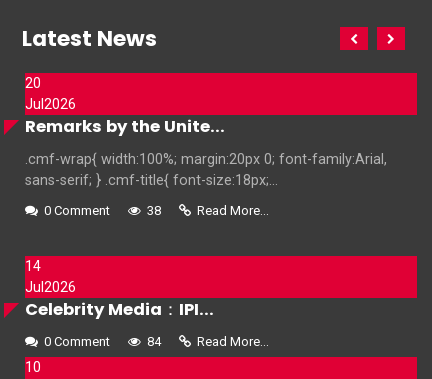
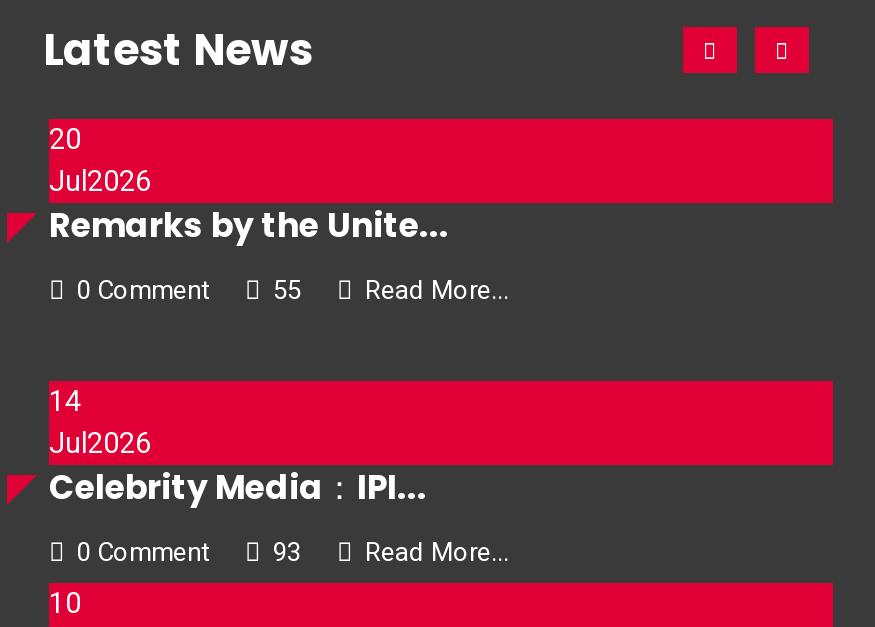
- .cmf-wrap{ width:100%; margin:20px 0; font-family:Arial,
- sans-serif; } .cmf-title{ font-size:18px;...

- 38
+ 55

- 84
+ 93
